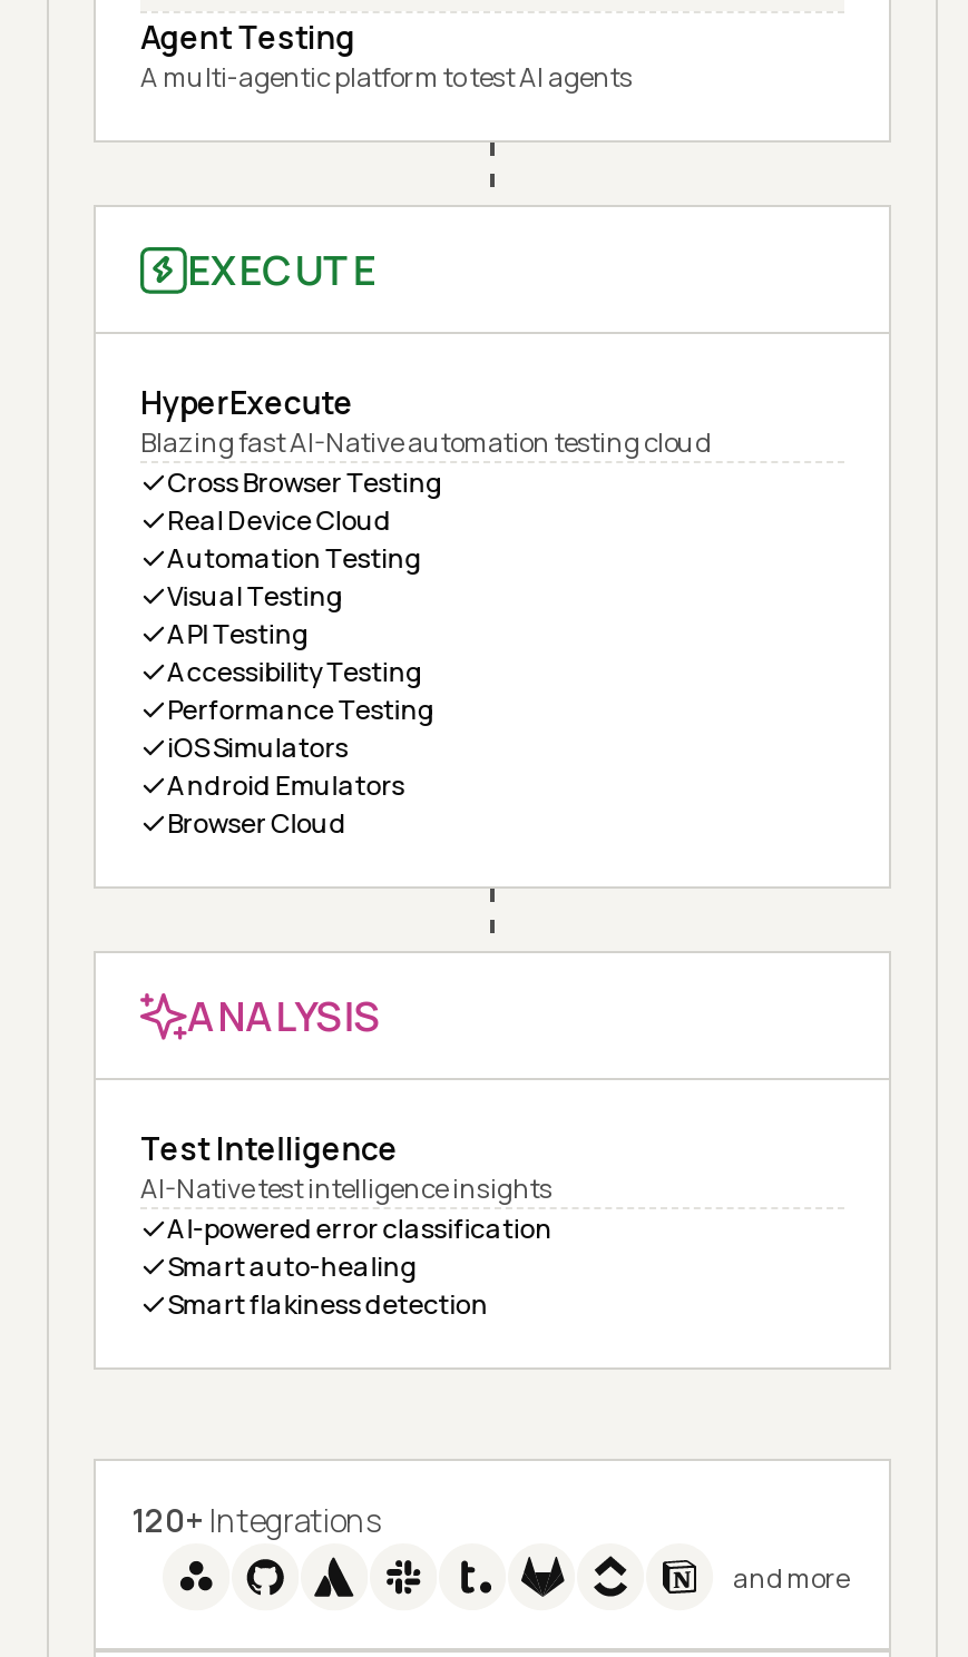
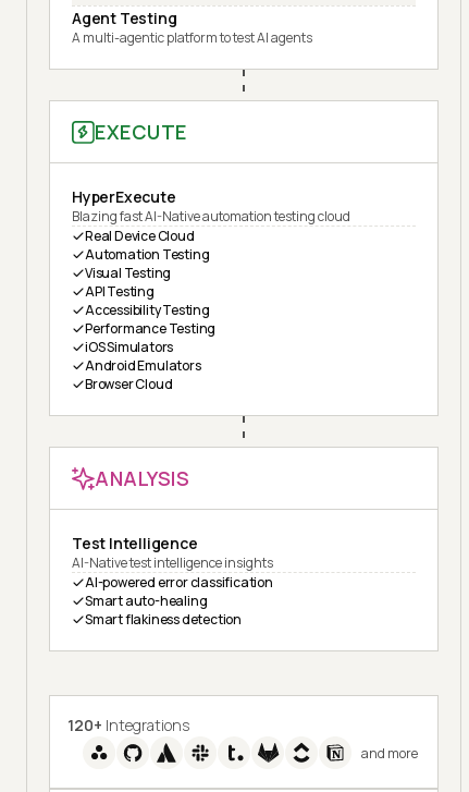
- Cross Browser Testing
